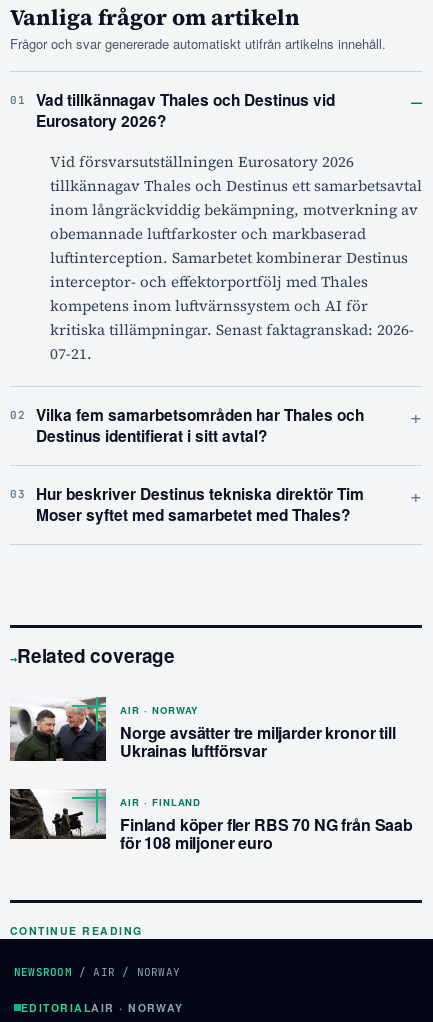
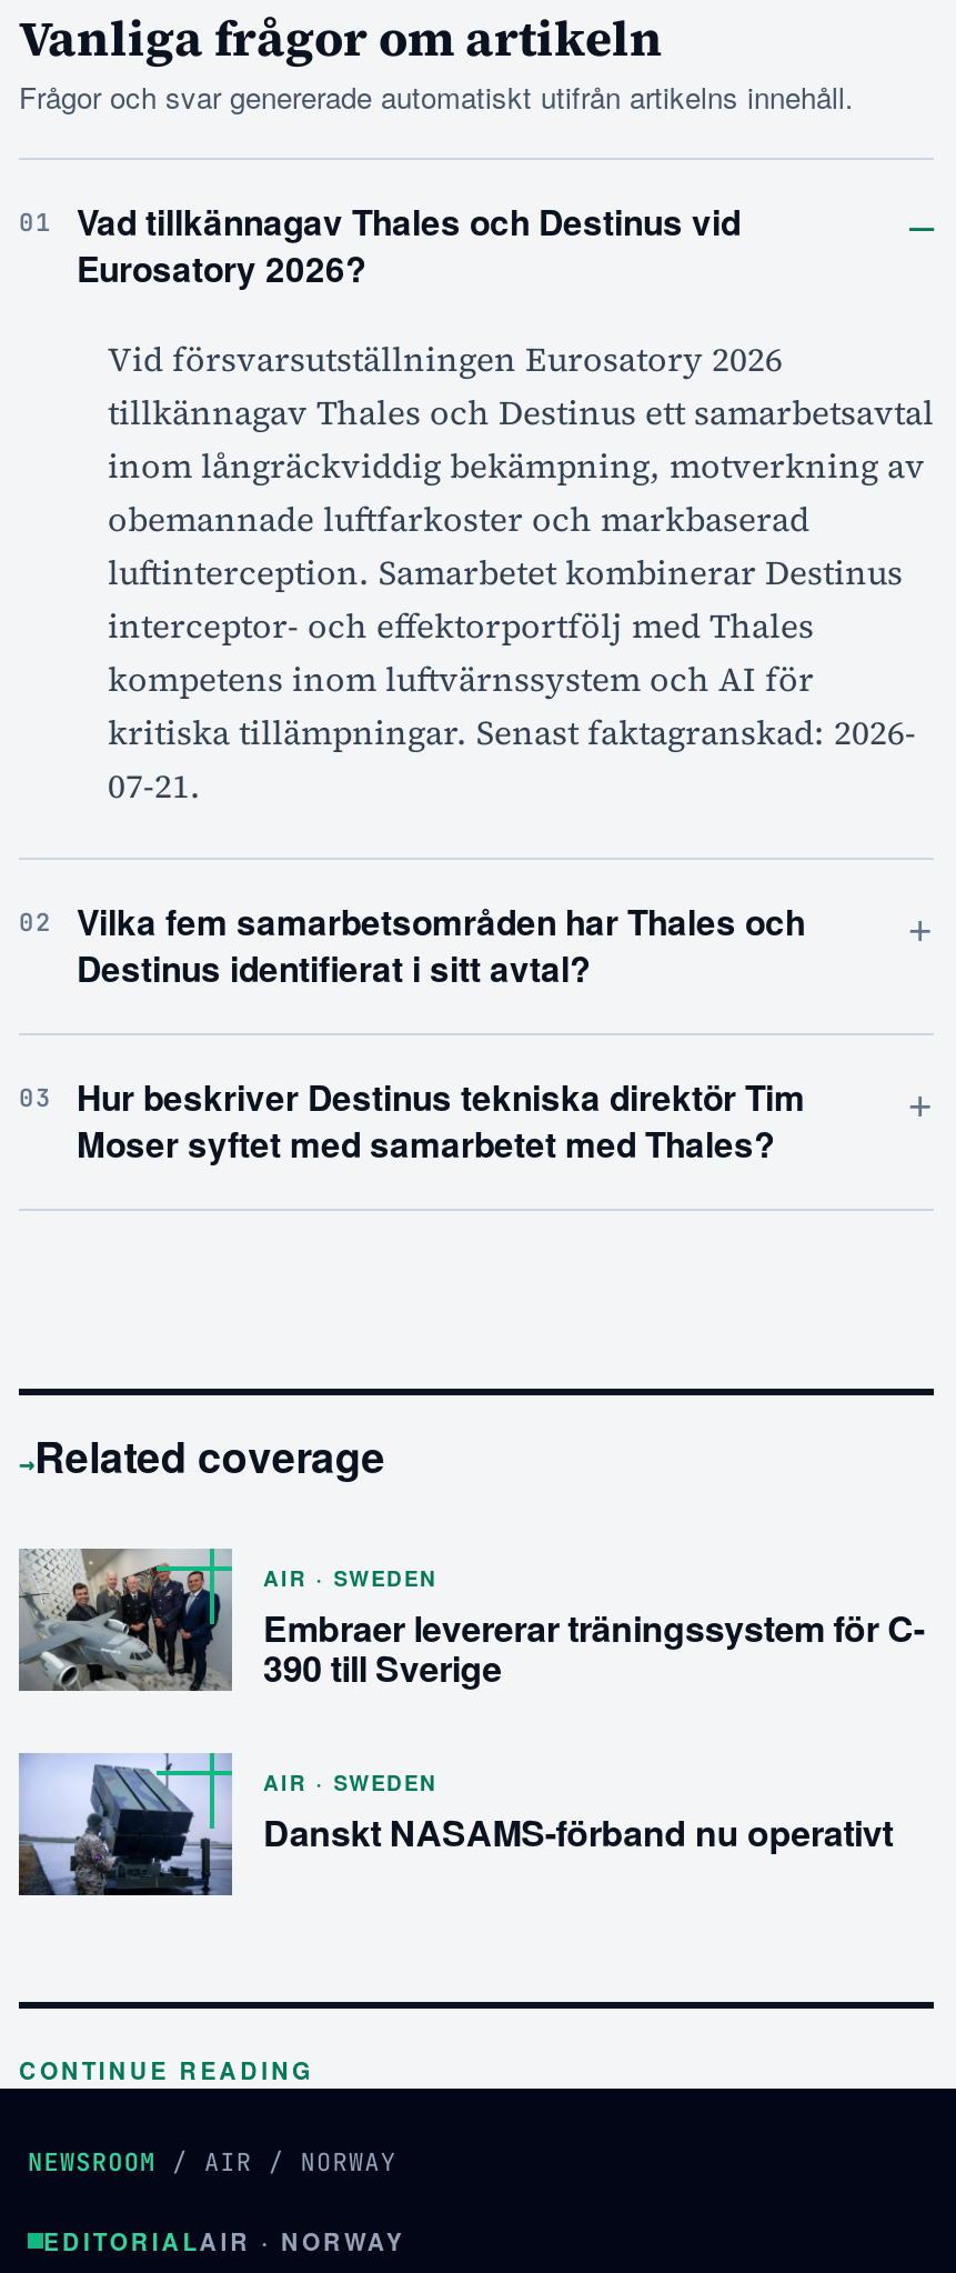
- [image]
- AIR · NORWAY
- Norge avsätter tre miljarder kronor till
- Ukrainas luftförsvar
+ [image]
+ AIR · SWEDEN
+ Embraer levererar träningssystem för C-
+ 390 till Sverige

- [image]
- AIR · FINLAND
- Finland köper fler RBS 70 NG från Saab
- för 108 miljoner euro
+ [image]
+ AIR · SWEDEN
+ Danskt NASAMS-förband nu operativt
